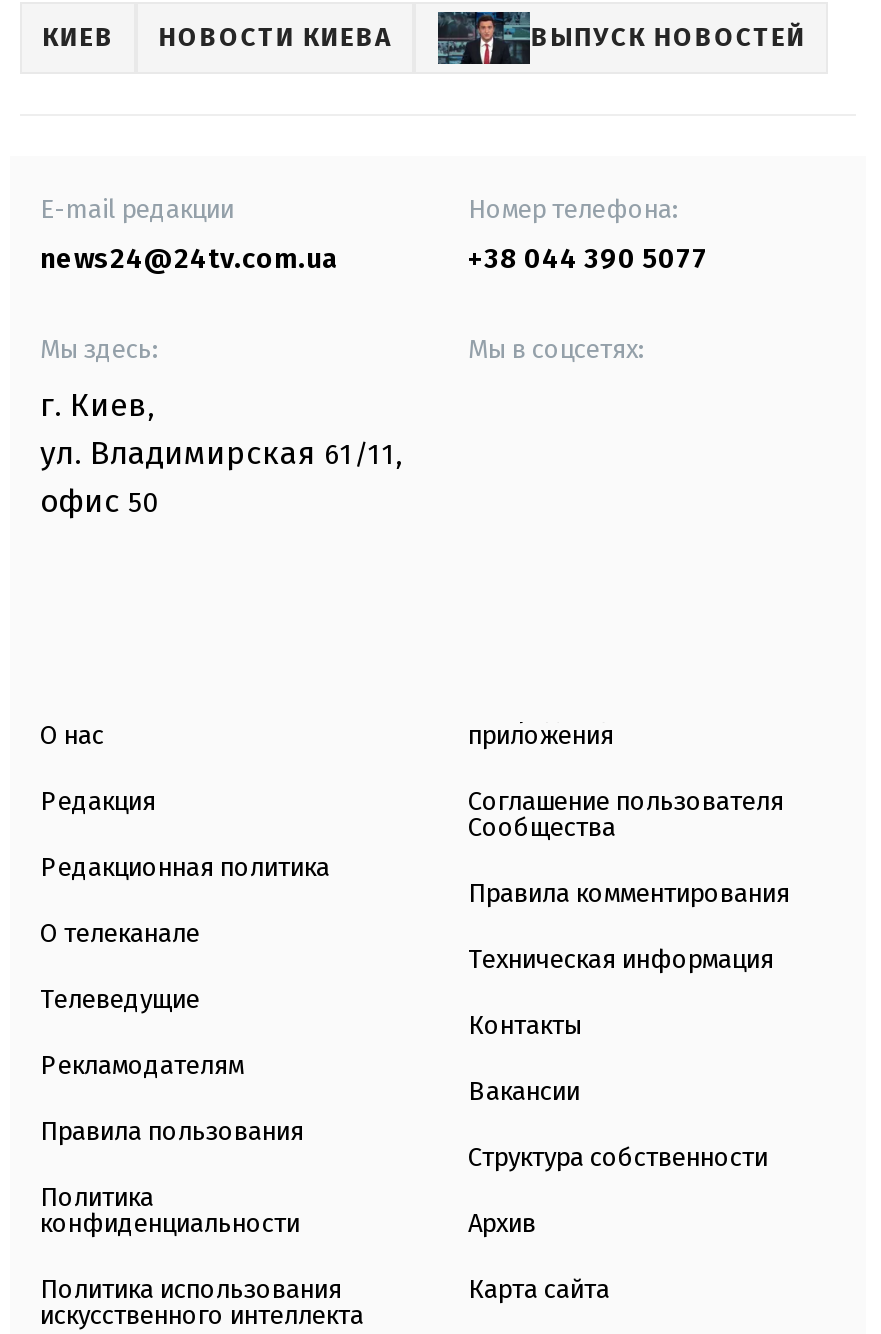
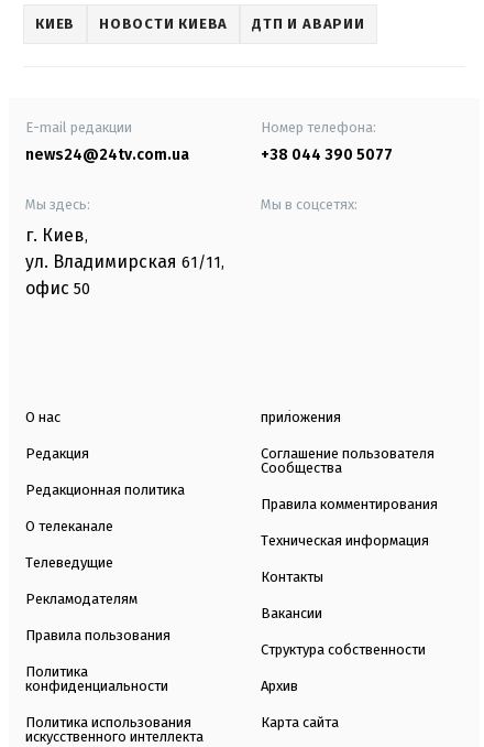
- ВЫПУСК НОВОСТЕЙ
+ ДТП И АВАРИИ
